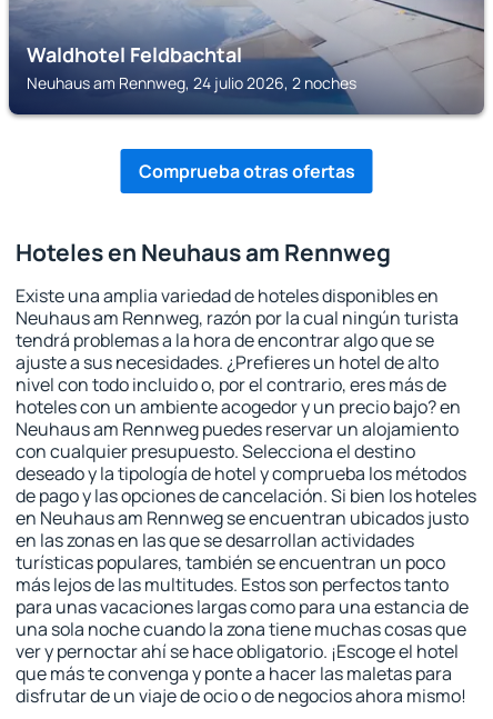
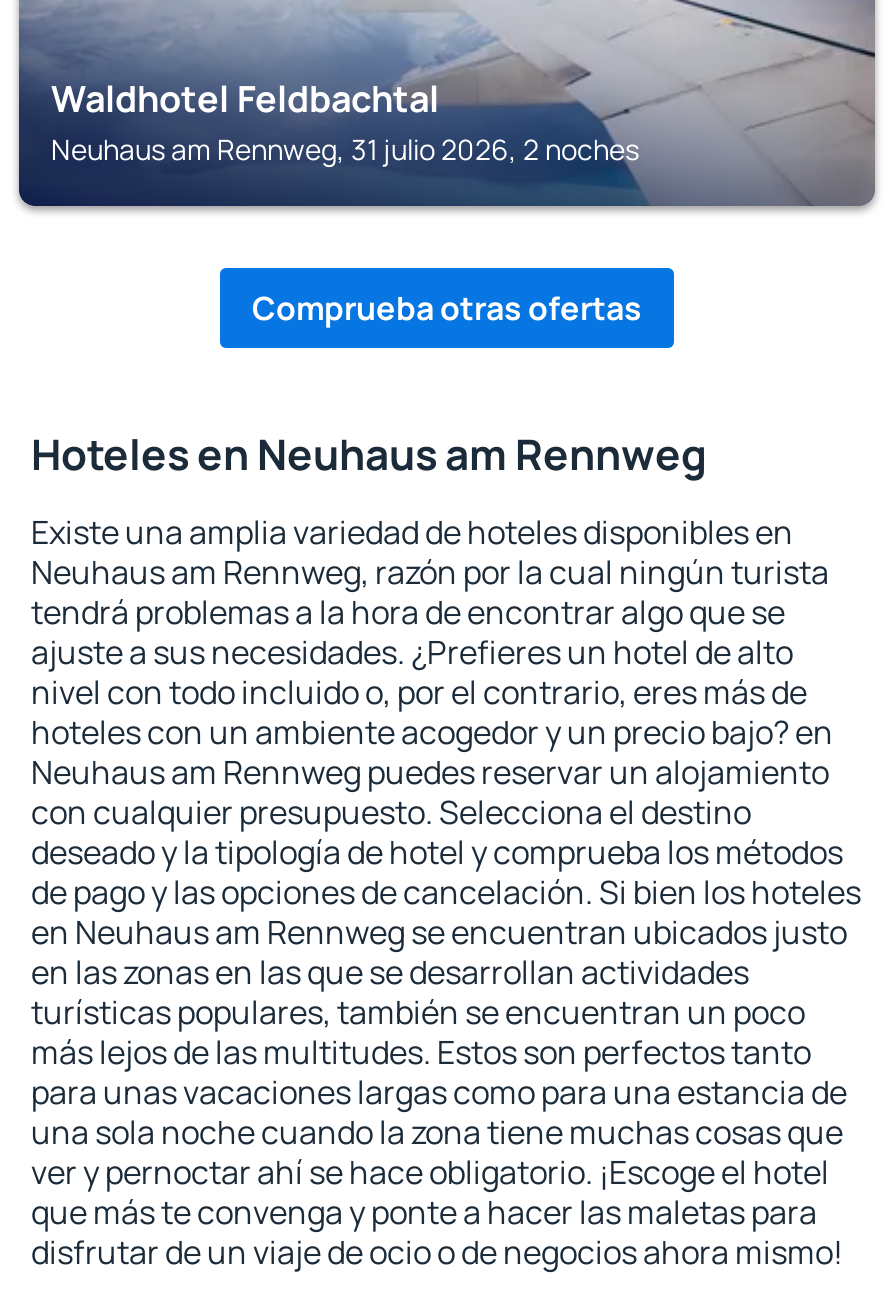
- Neuhaus am Rennweg, 24 julio 2026, 2 noches
+ Neuhaus am Rennweg, 31 julio 2026, 2 noches
